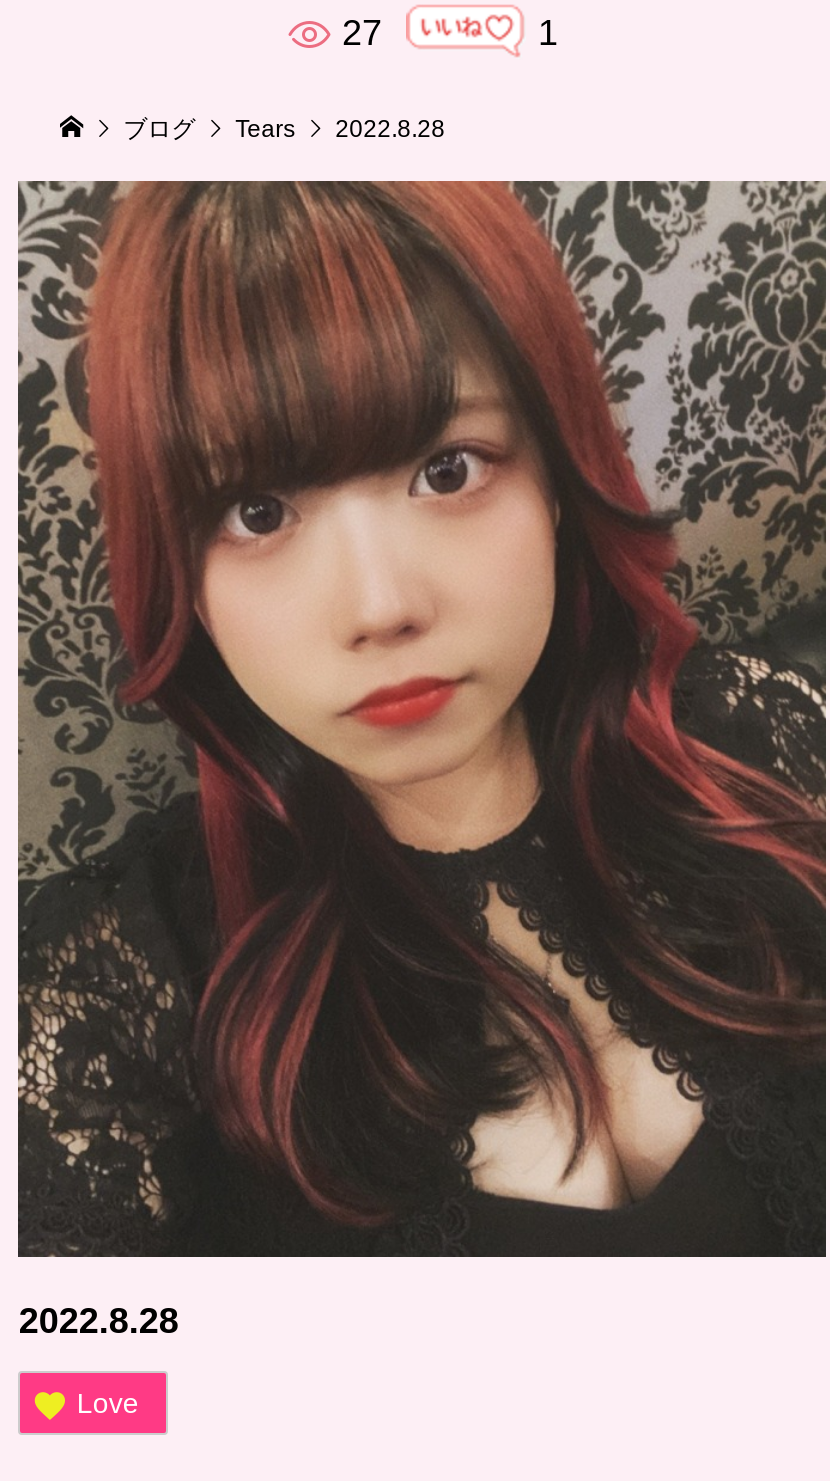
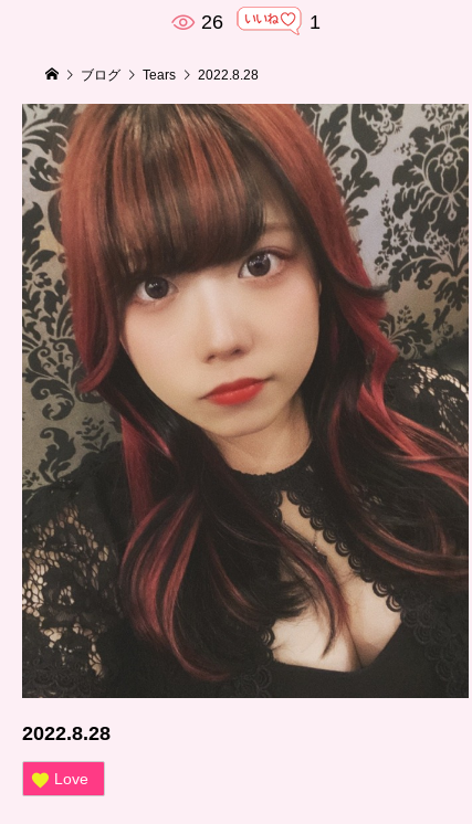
- 27
+ 26
